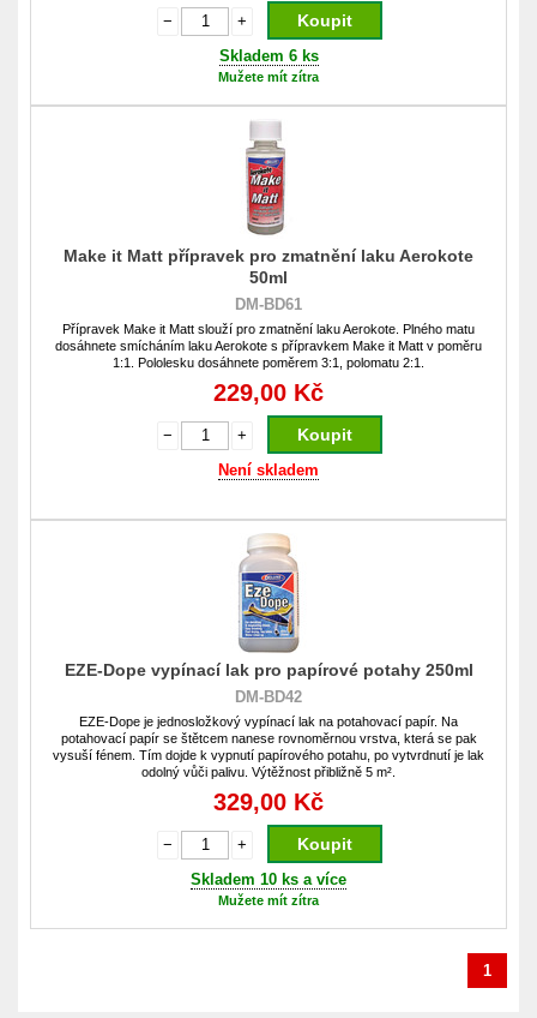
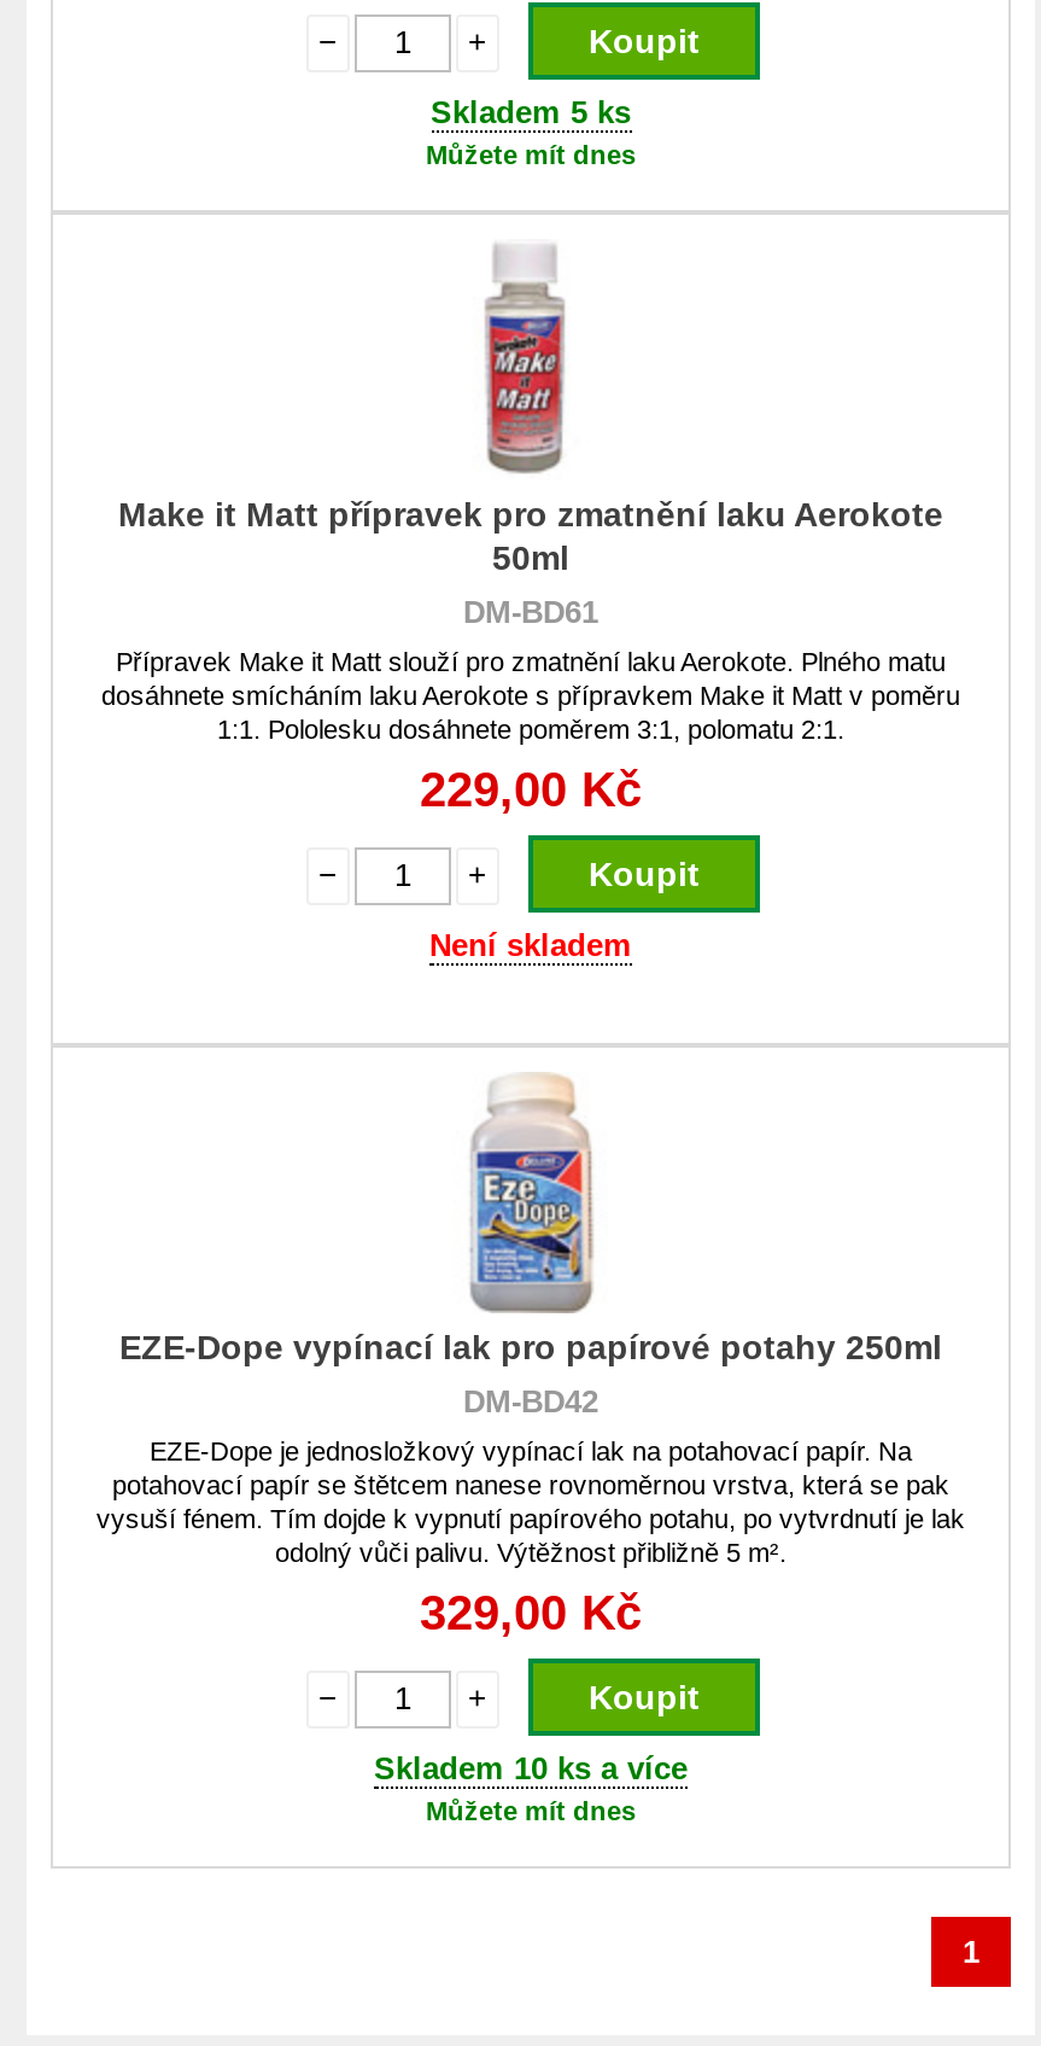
- Skladem 6 ks
+ Skladem 5 ks

- Mužete mít zítra
+ Můžete mít dnes

- Mužete mít zítra
+ Můžete mít dnes
